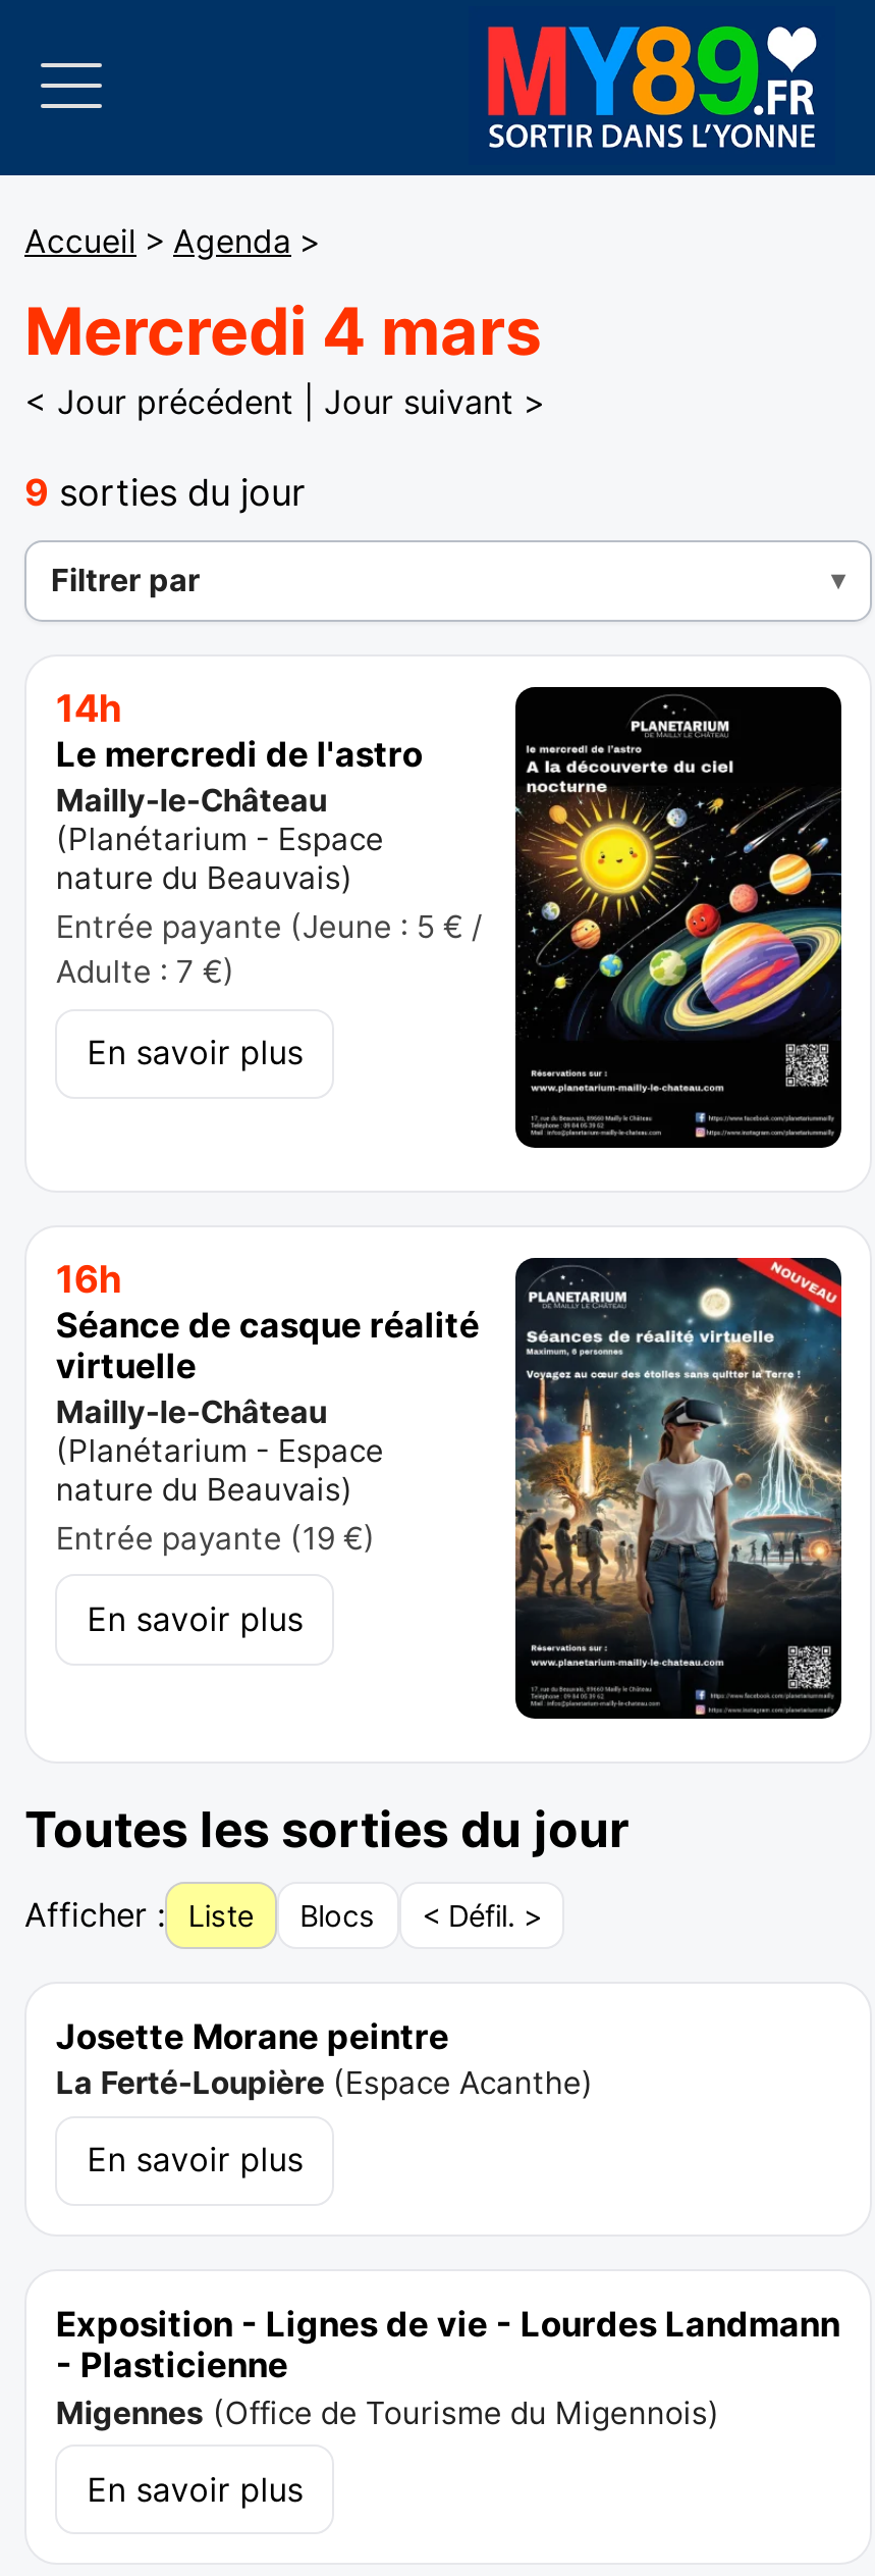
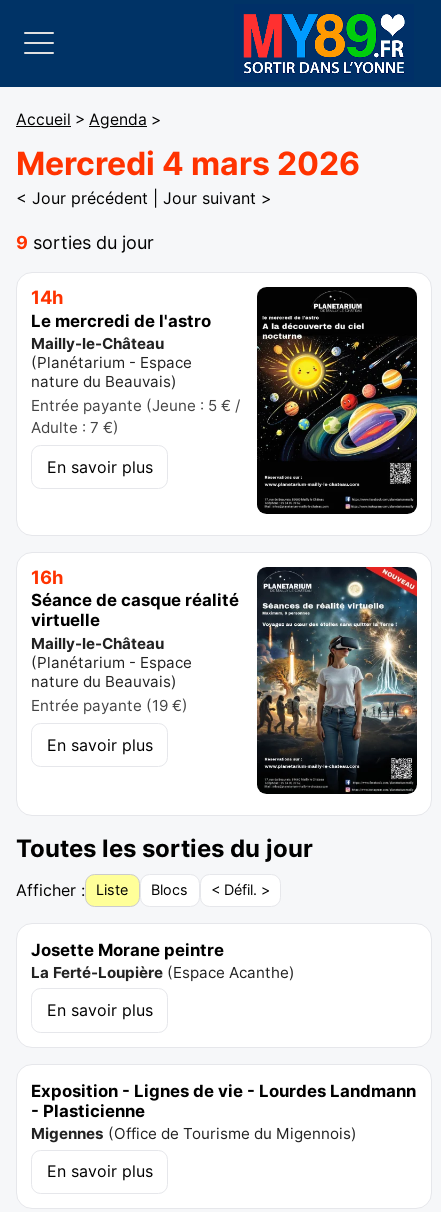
- Mercredi 4 mars
+ Mercredi 4 mars 2026

- Filtrer par
